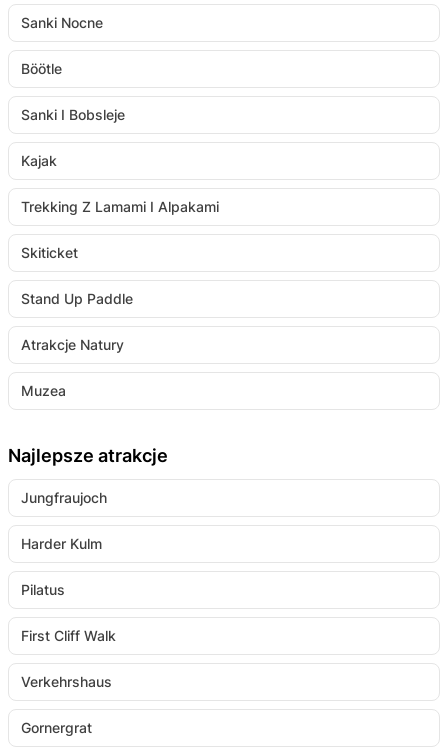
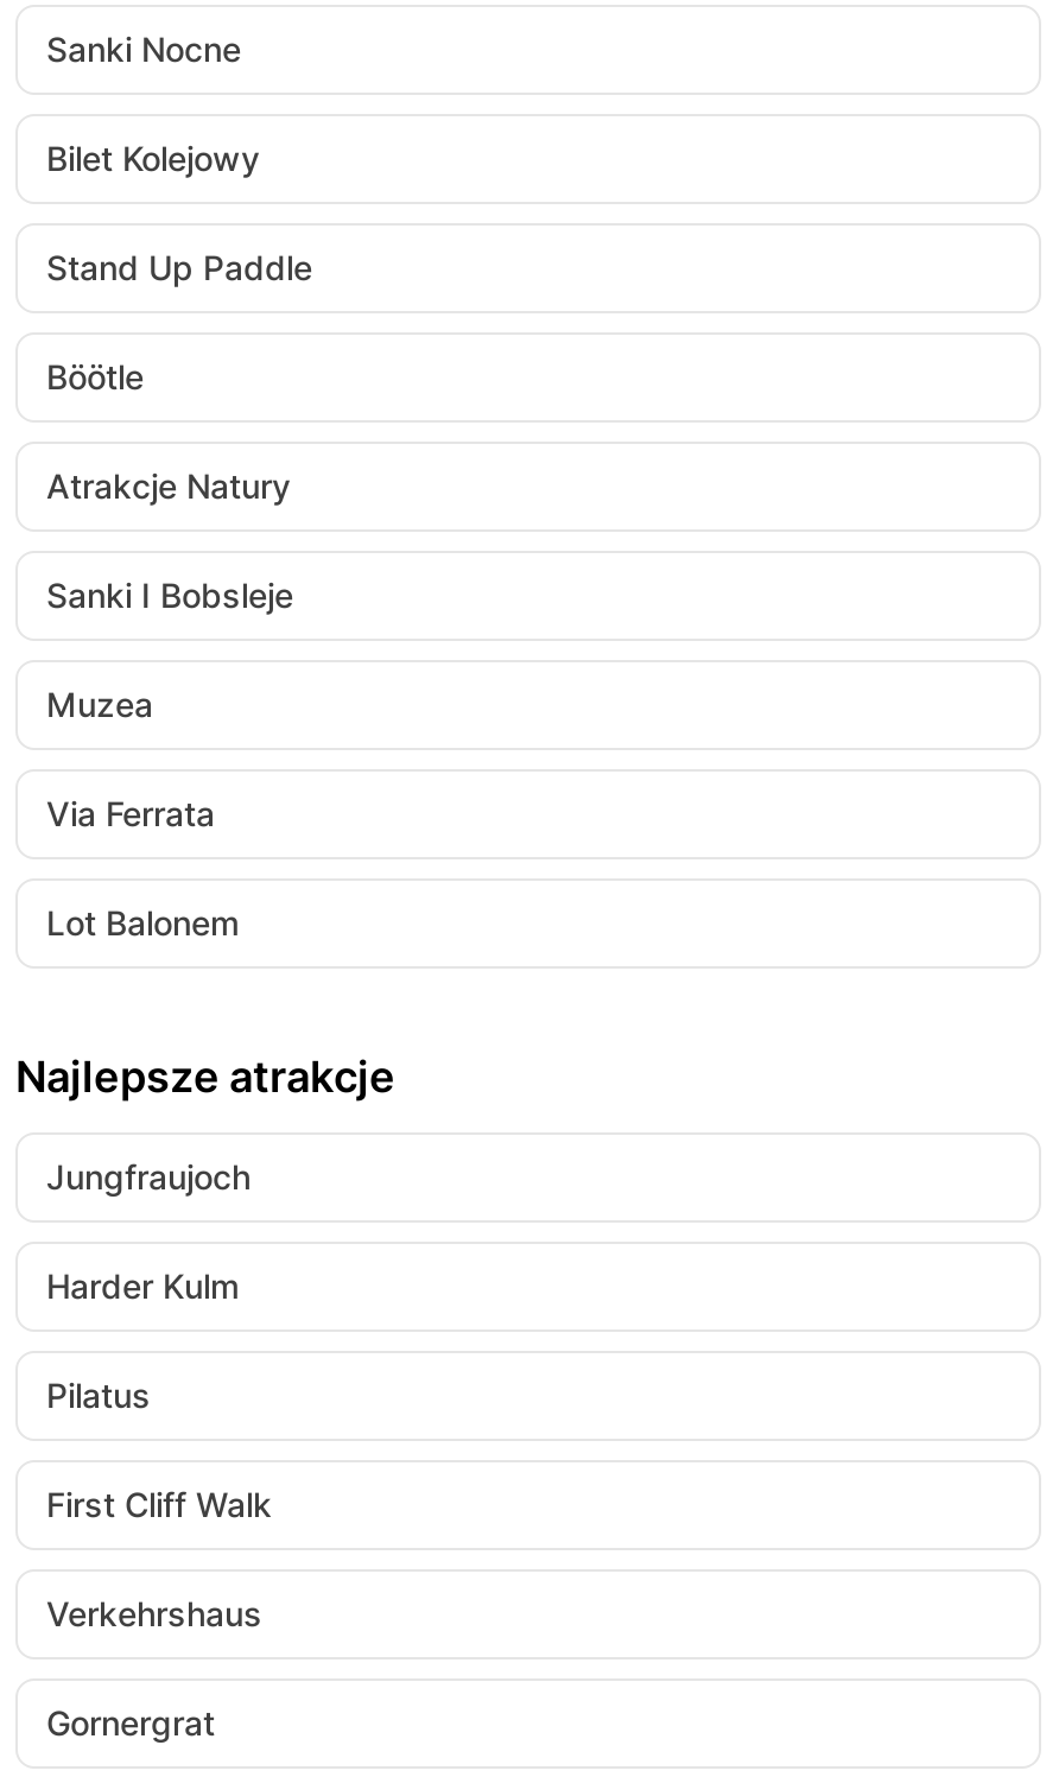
+ Bilet Kolejowy

moved down: Böötle

moved down: Sanki I Bobsleje

- Kajak
- Trekking Z Lamami I Alpakami
- Skiticket

moved up: Stand Up Paddle

moved up: Atrakcje Natury

moved up: Muzea

+ Via Ferrata
+ Lot Balonem
